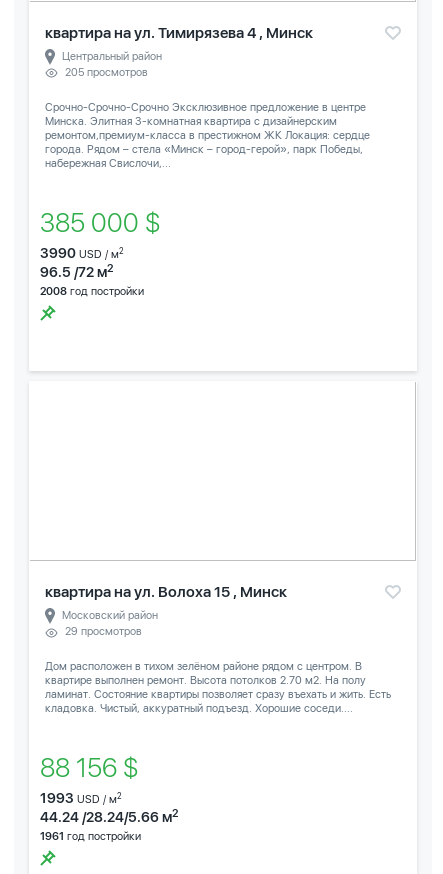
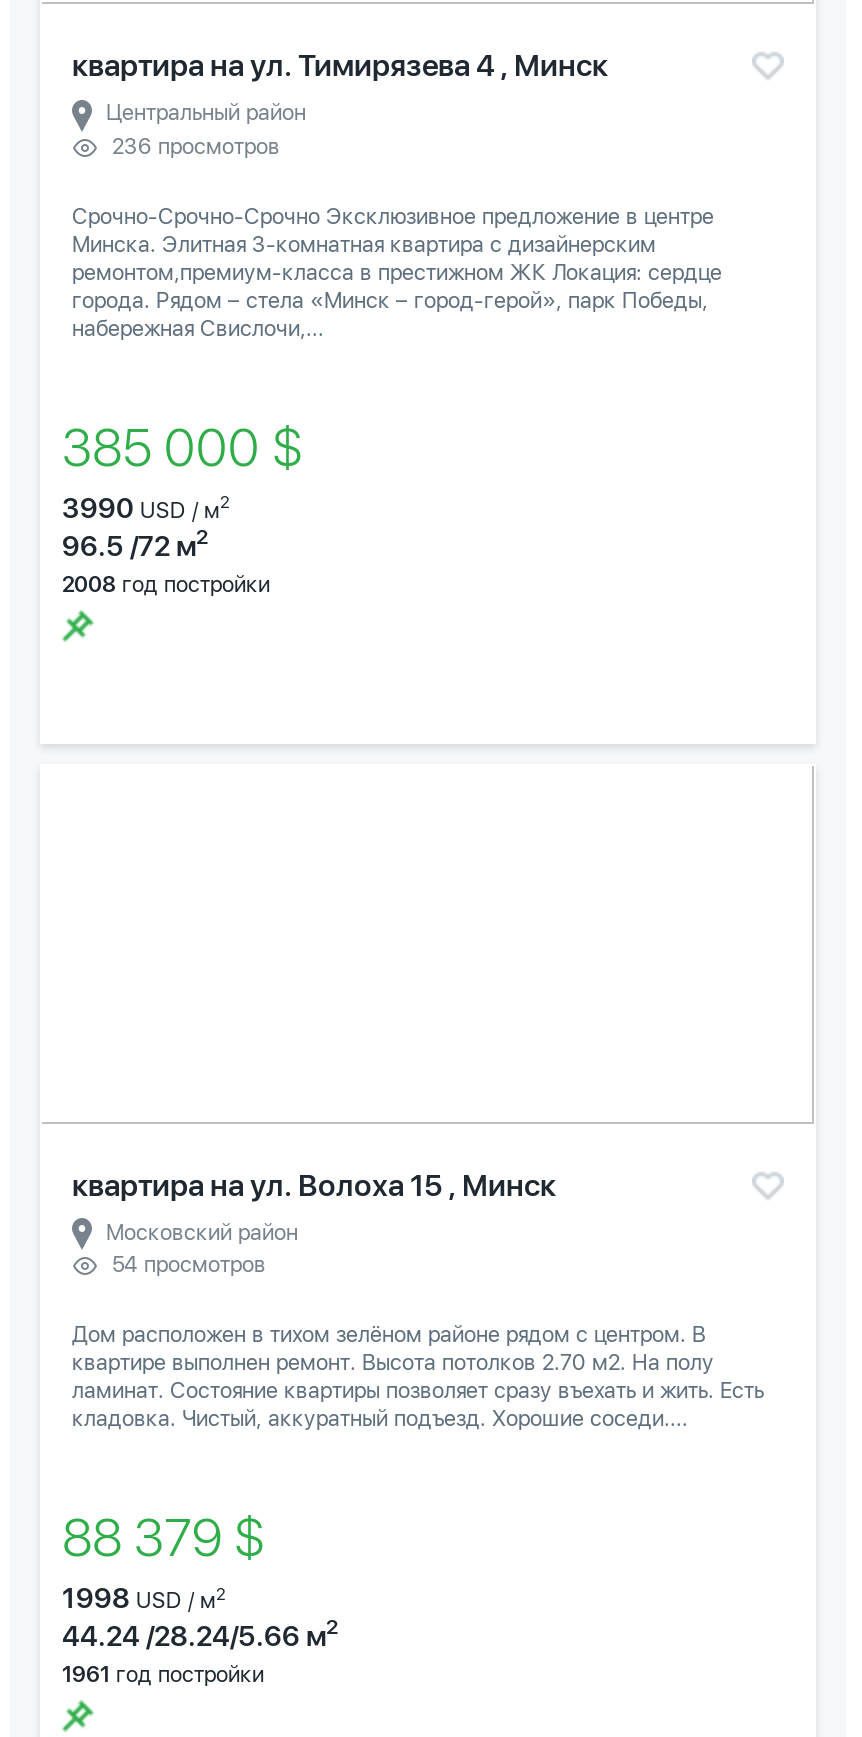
- 205 просмотров
+ 236 просмотров

- 29 просмотров
+ 54 просмотров

- 88 156 $
+ 88 379 $

- 1993 USD / м2
+ 1998 USD / м2
